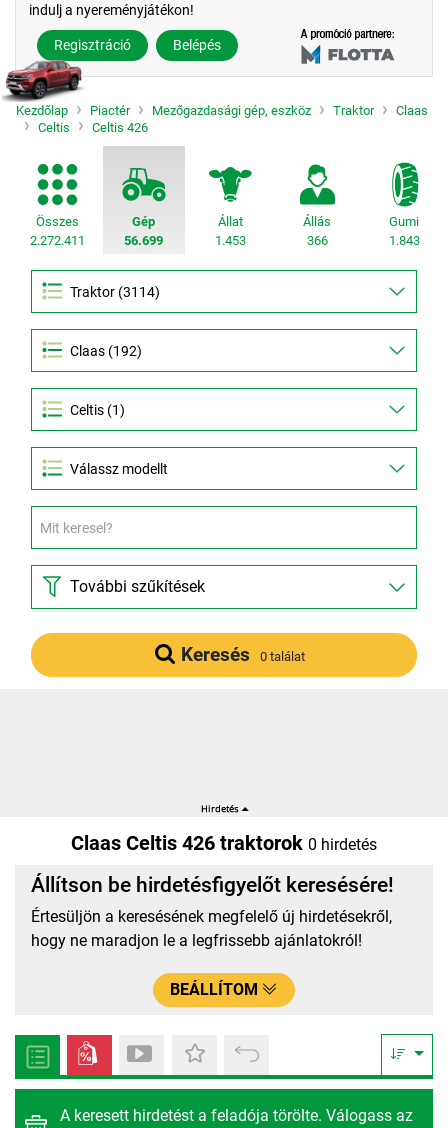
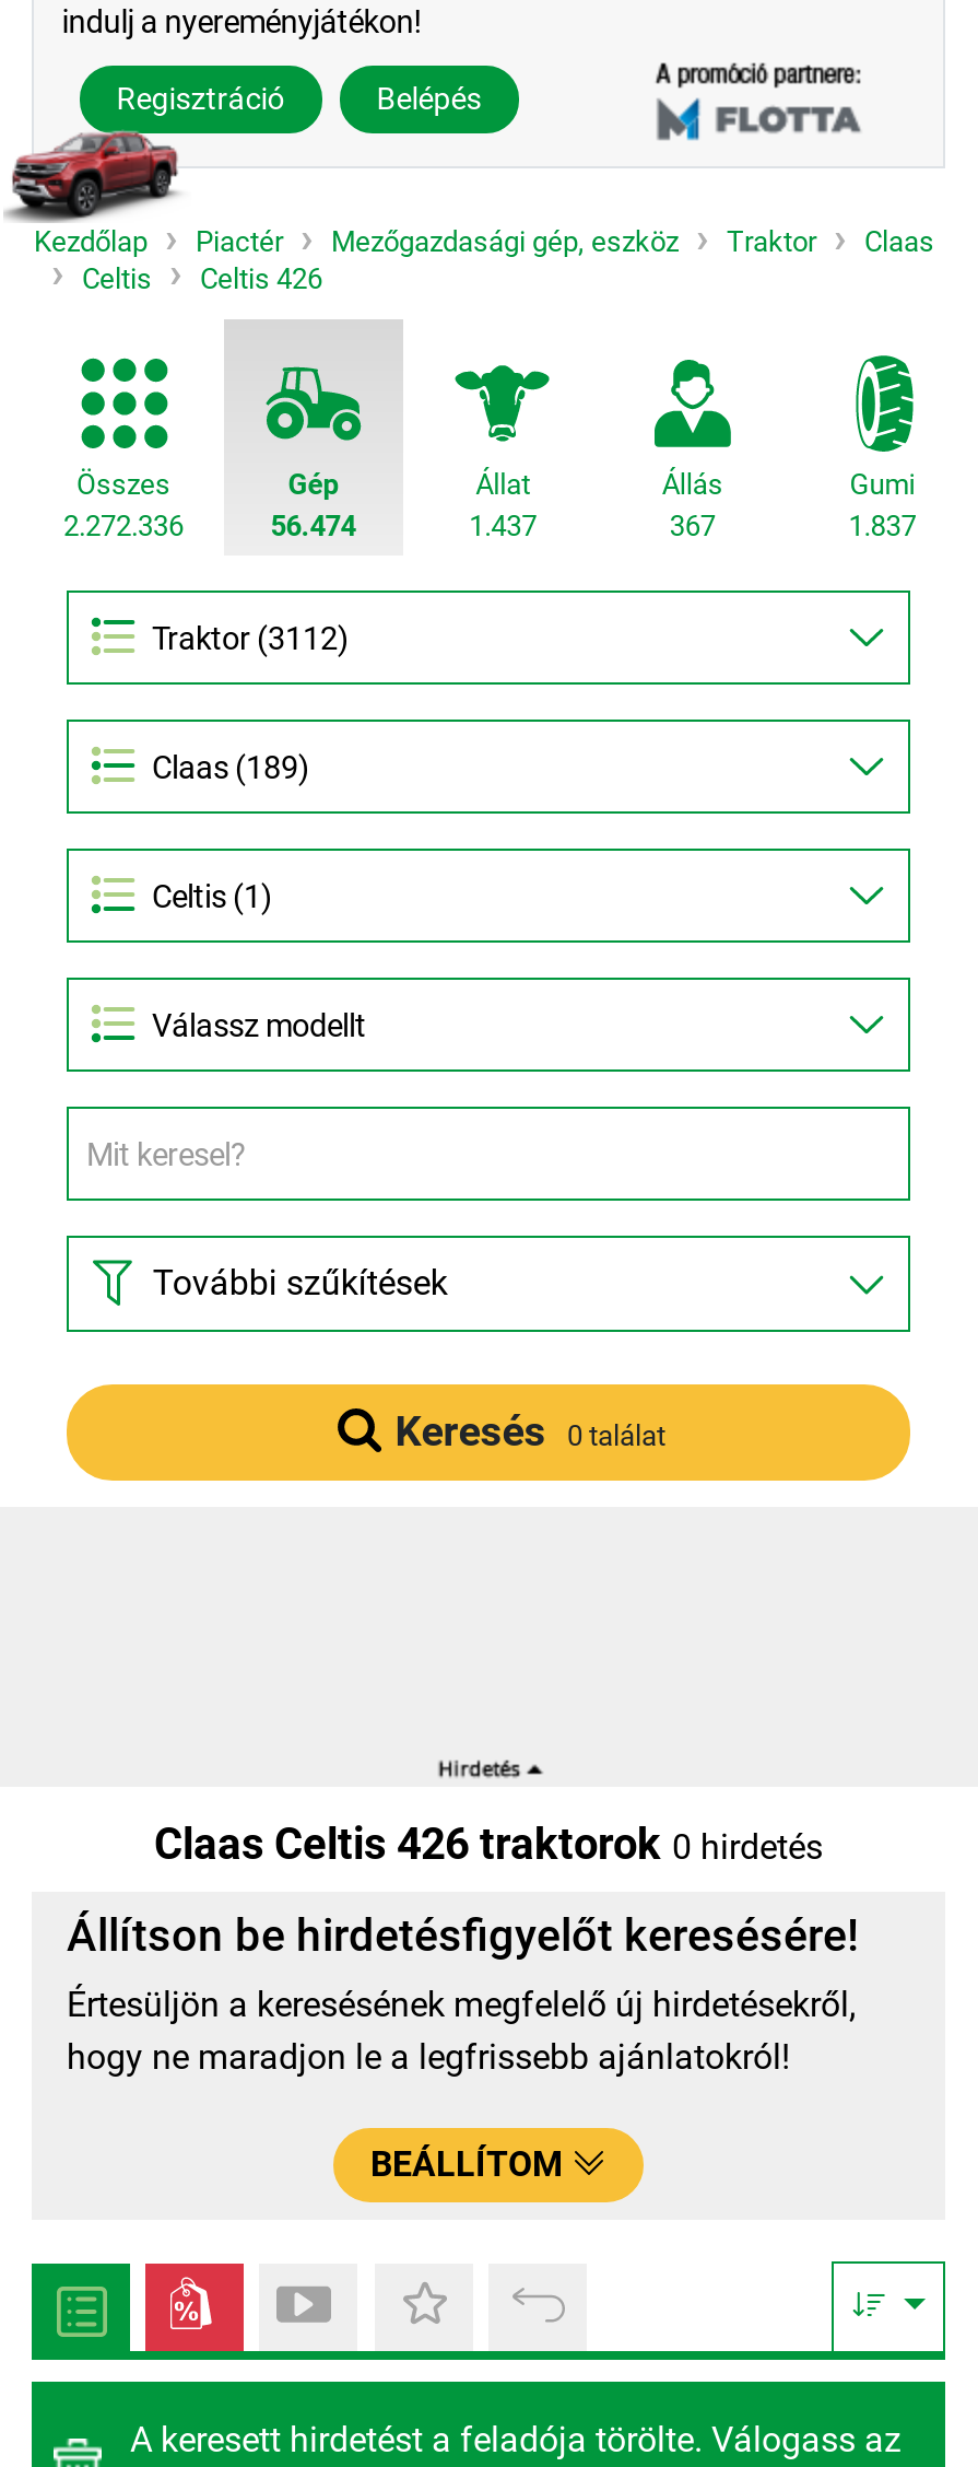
- 2.272.411
+ 2.272.336

- 56.699
+ 56.474

- 1.453
+ 1.437

- 366
+ 367

- 1.843
+ 1.837

- Claas (192)
+ Claas (189)
